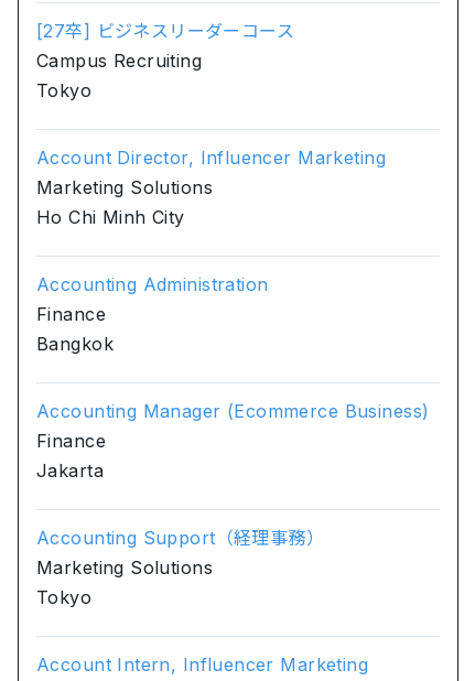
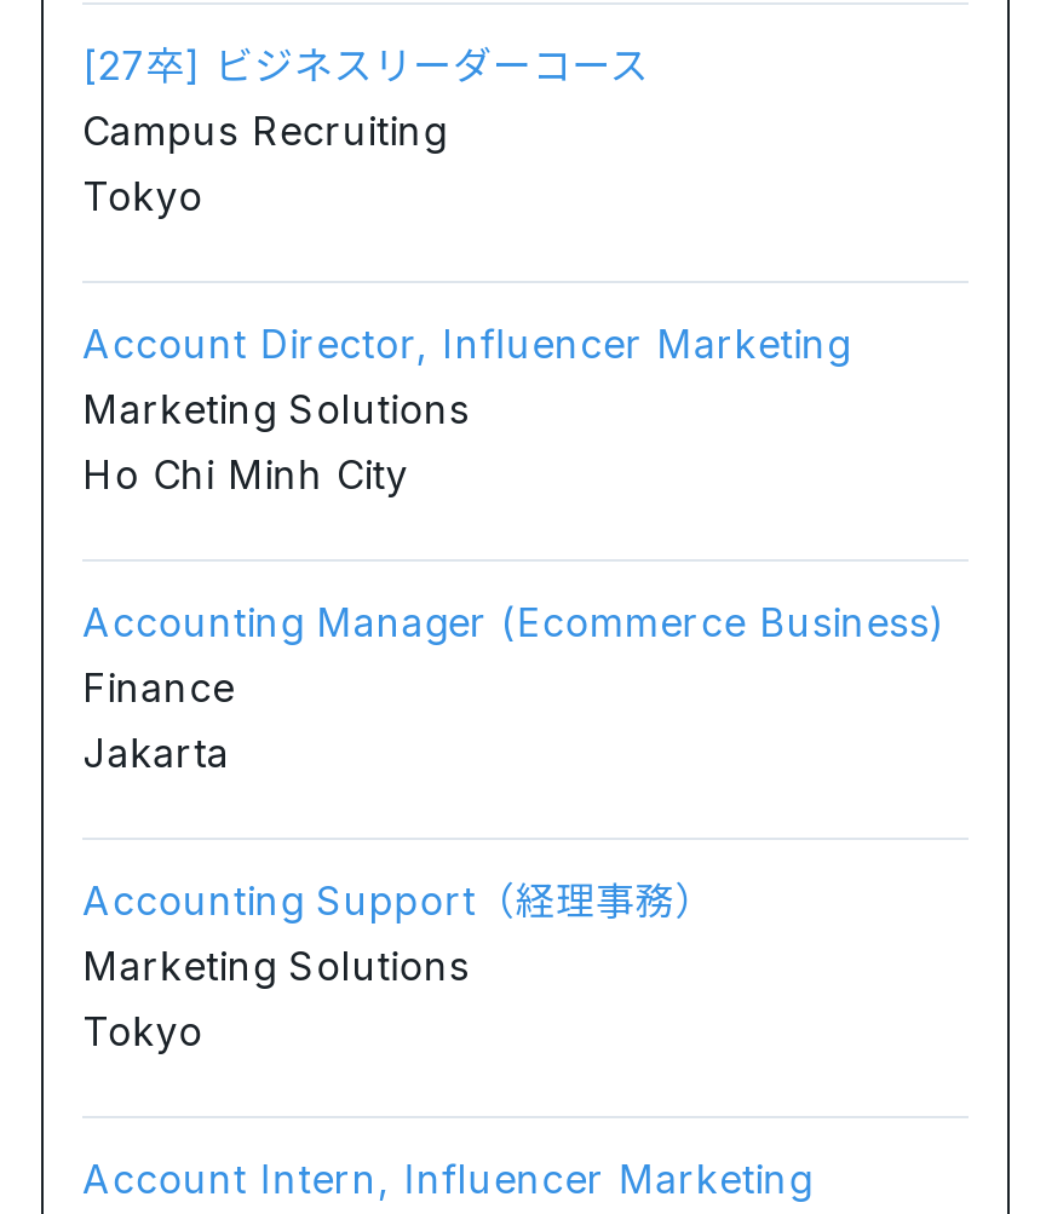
- Accounting Administration
- Finance
- Bangkok
